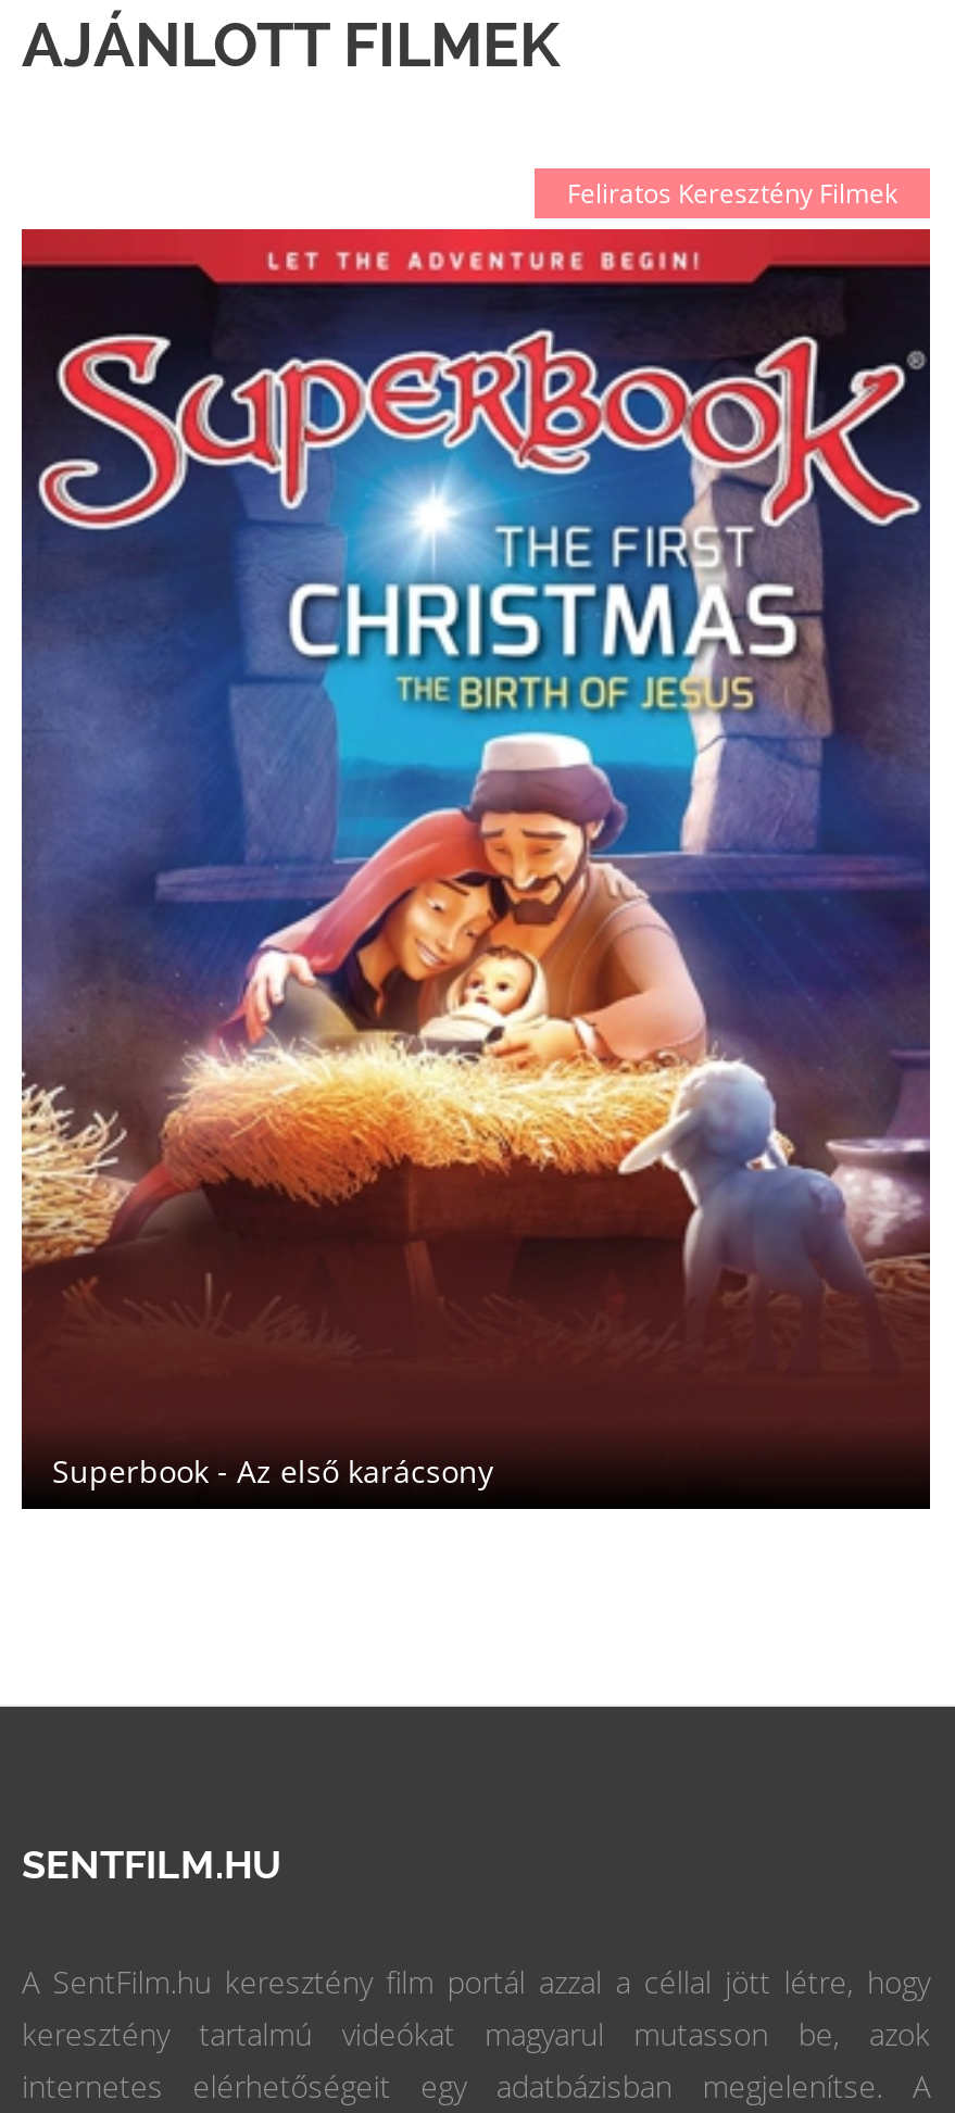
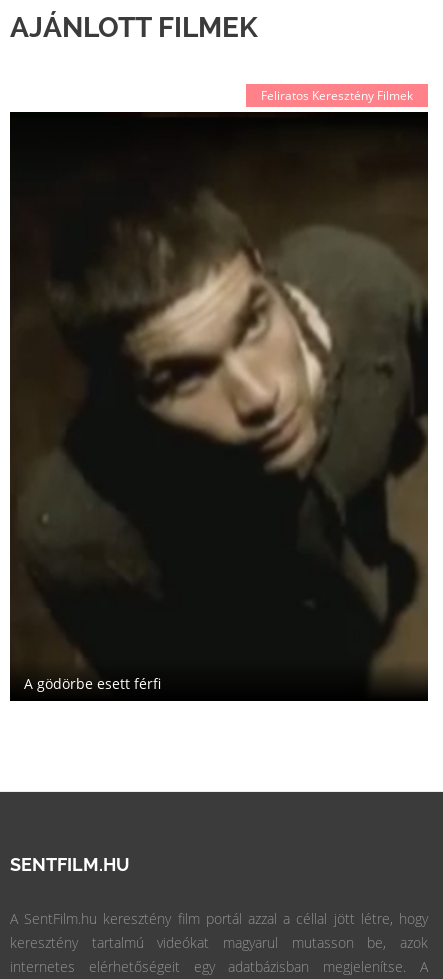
- [image]
- Superbook - Az első karácsony
+ [image]
+ A gödörbe esett férfi
